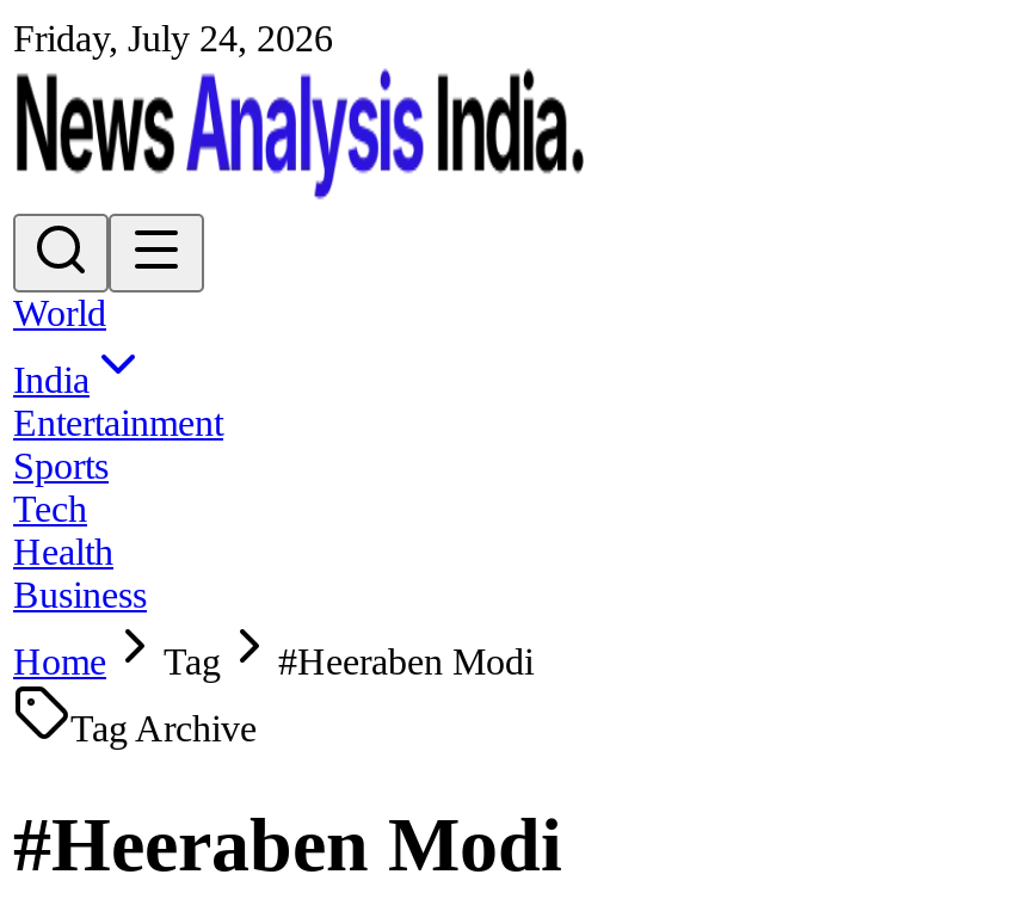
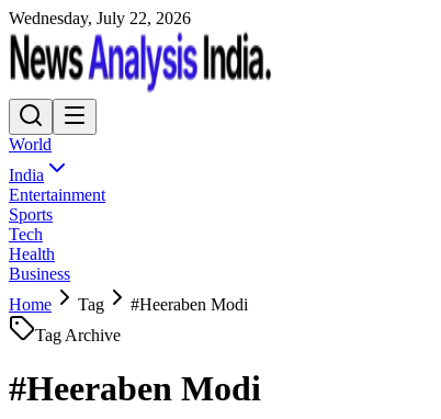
- Friday, July 24, 2026
+ Wednesday, July 22, 2026
